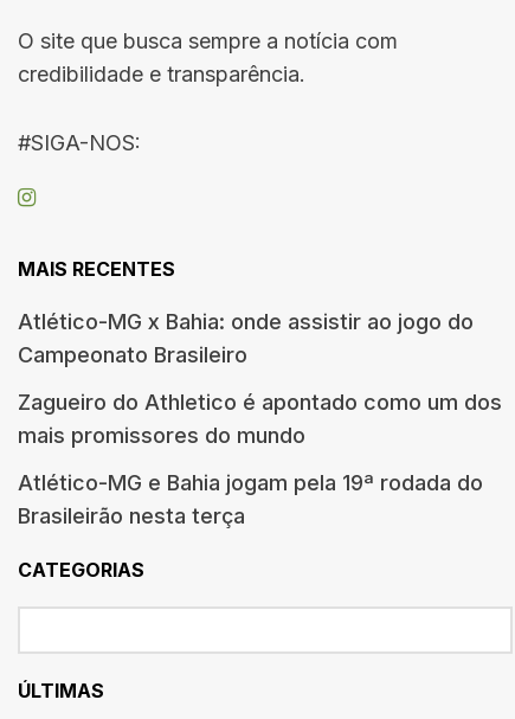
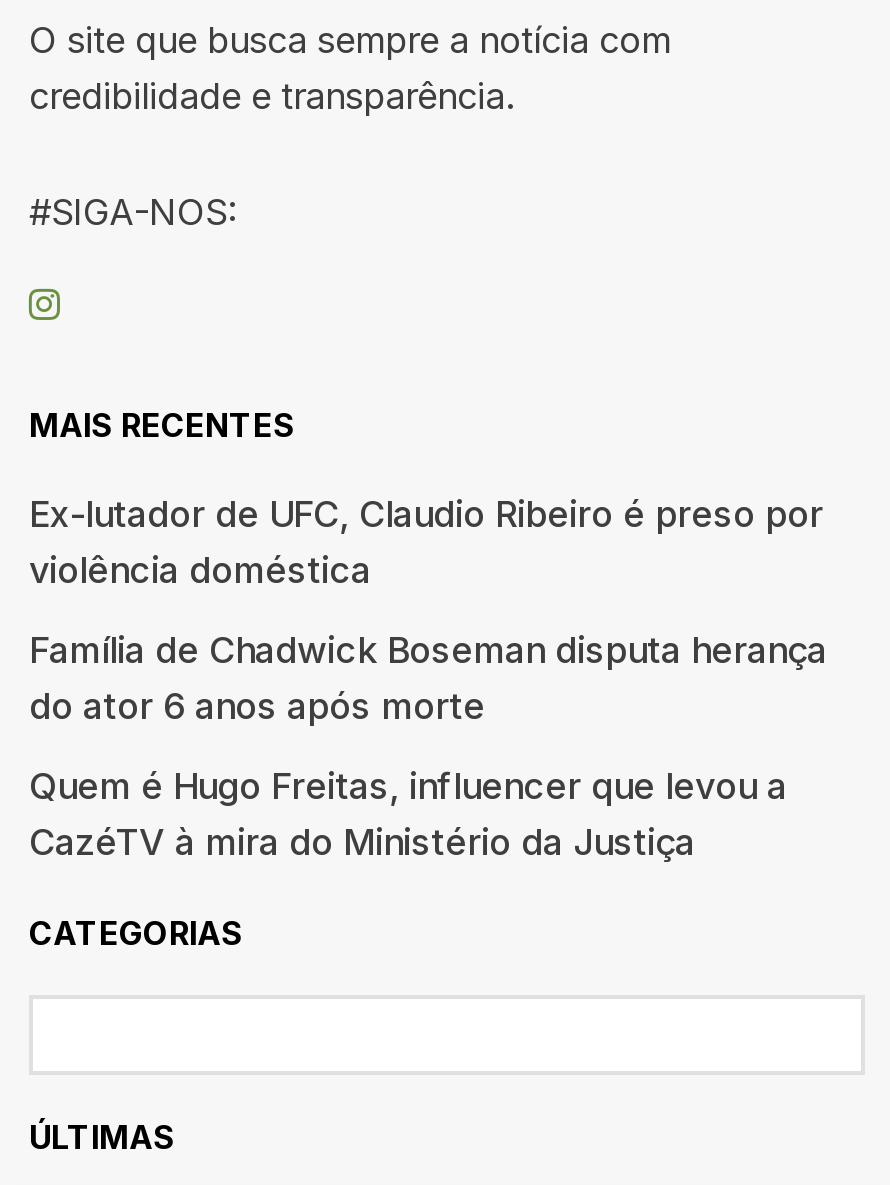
- Atlético-MG x Bahia: onde assistir ao jogo do
- Campeonato Brasileiro
+ Ex-lutador de UFC, Claudio Ribeiro é preso por
+ violência doméstica

- Zagueiro do Athletico é apontado como um dos
- mais promissores do mundo
+ Família de Chadwick Boseman disputa herança
+ do ator 6 anos após morte

- Atlético-MG e Bahia jogam pela 19ª rodada do
- Brasileirão nesta terça
+ Quem é Hugo Freitas, influencer que levou a
+ CazéTV à mira do Ministério da Justiça
